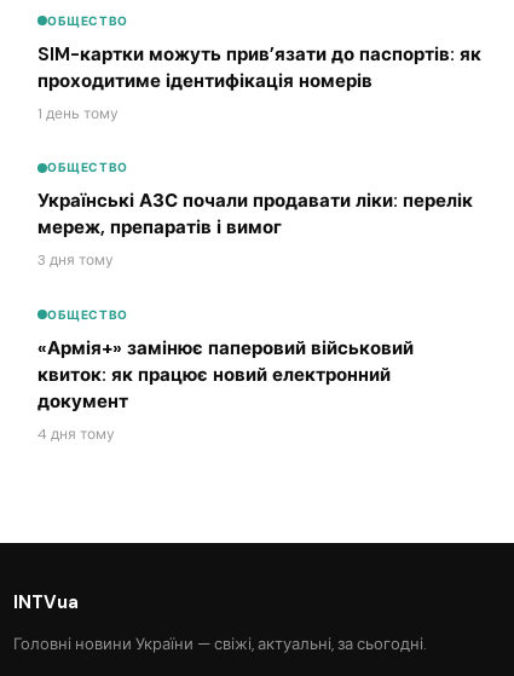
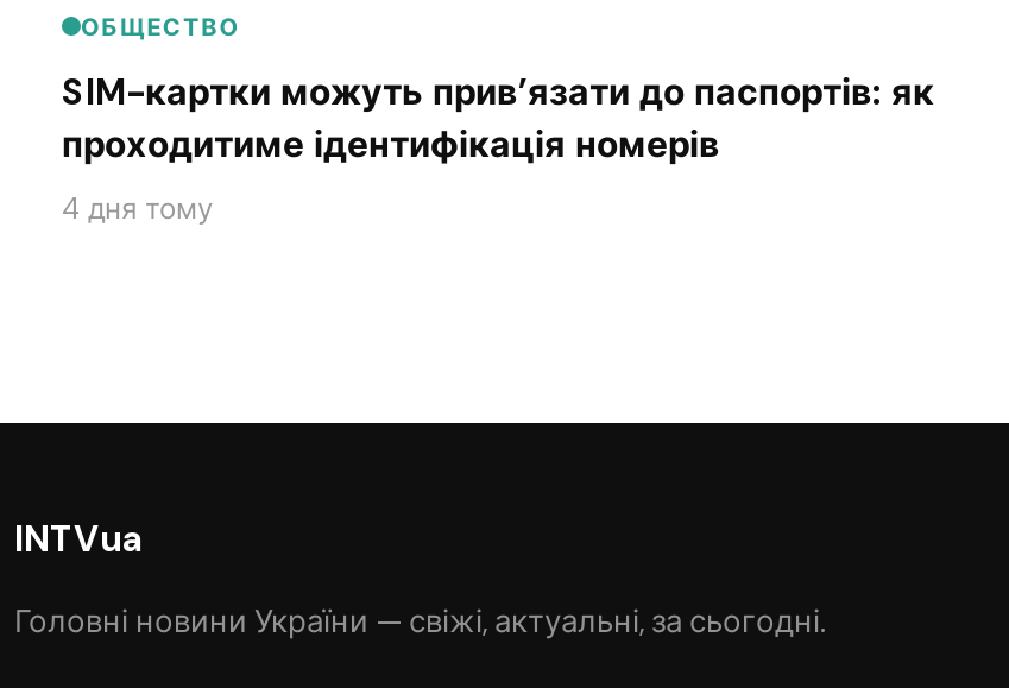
- 1 день тому
- ОБЩЕСТВО
- Українські АЗС почали продавати ліки: перелік
- мереж, препаратів і вимог
- 3 дня тому
- ОБЩЕСТВО
- «Армія+» замінює паперовий військовий
- квиток: як працює новий електронний
- документ
